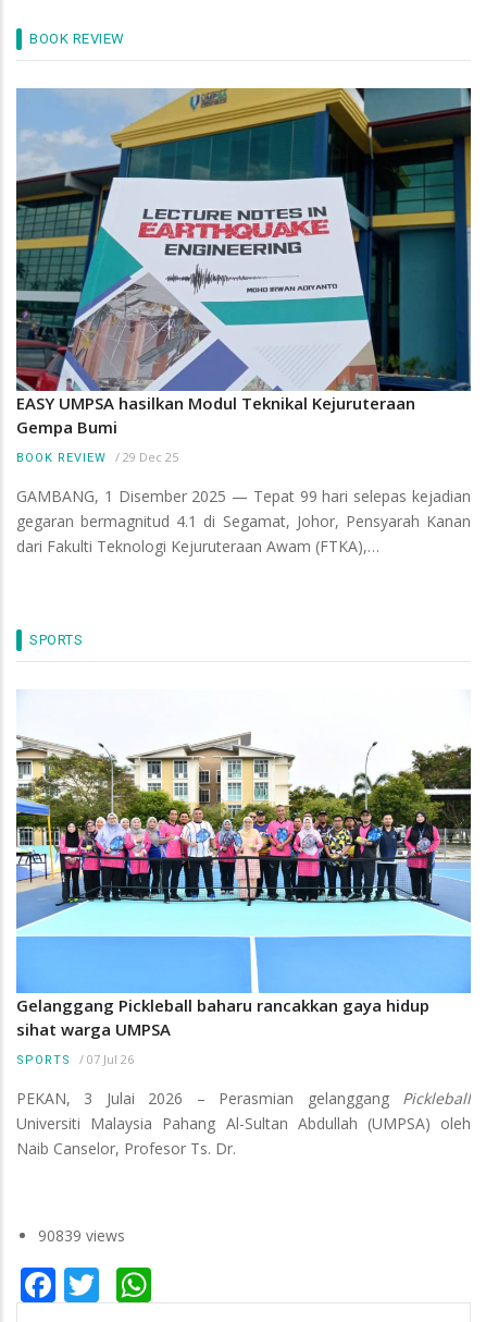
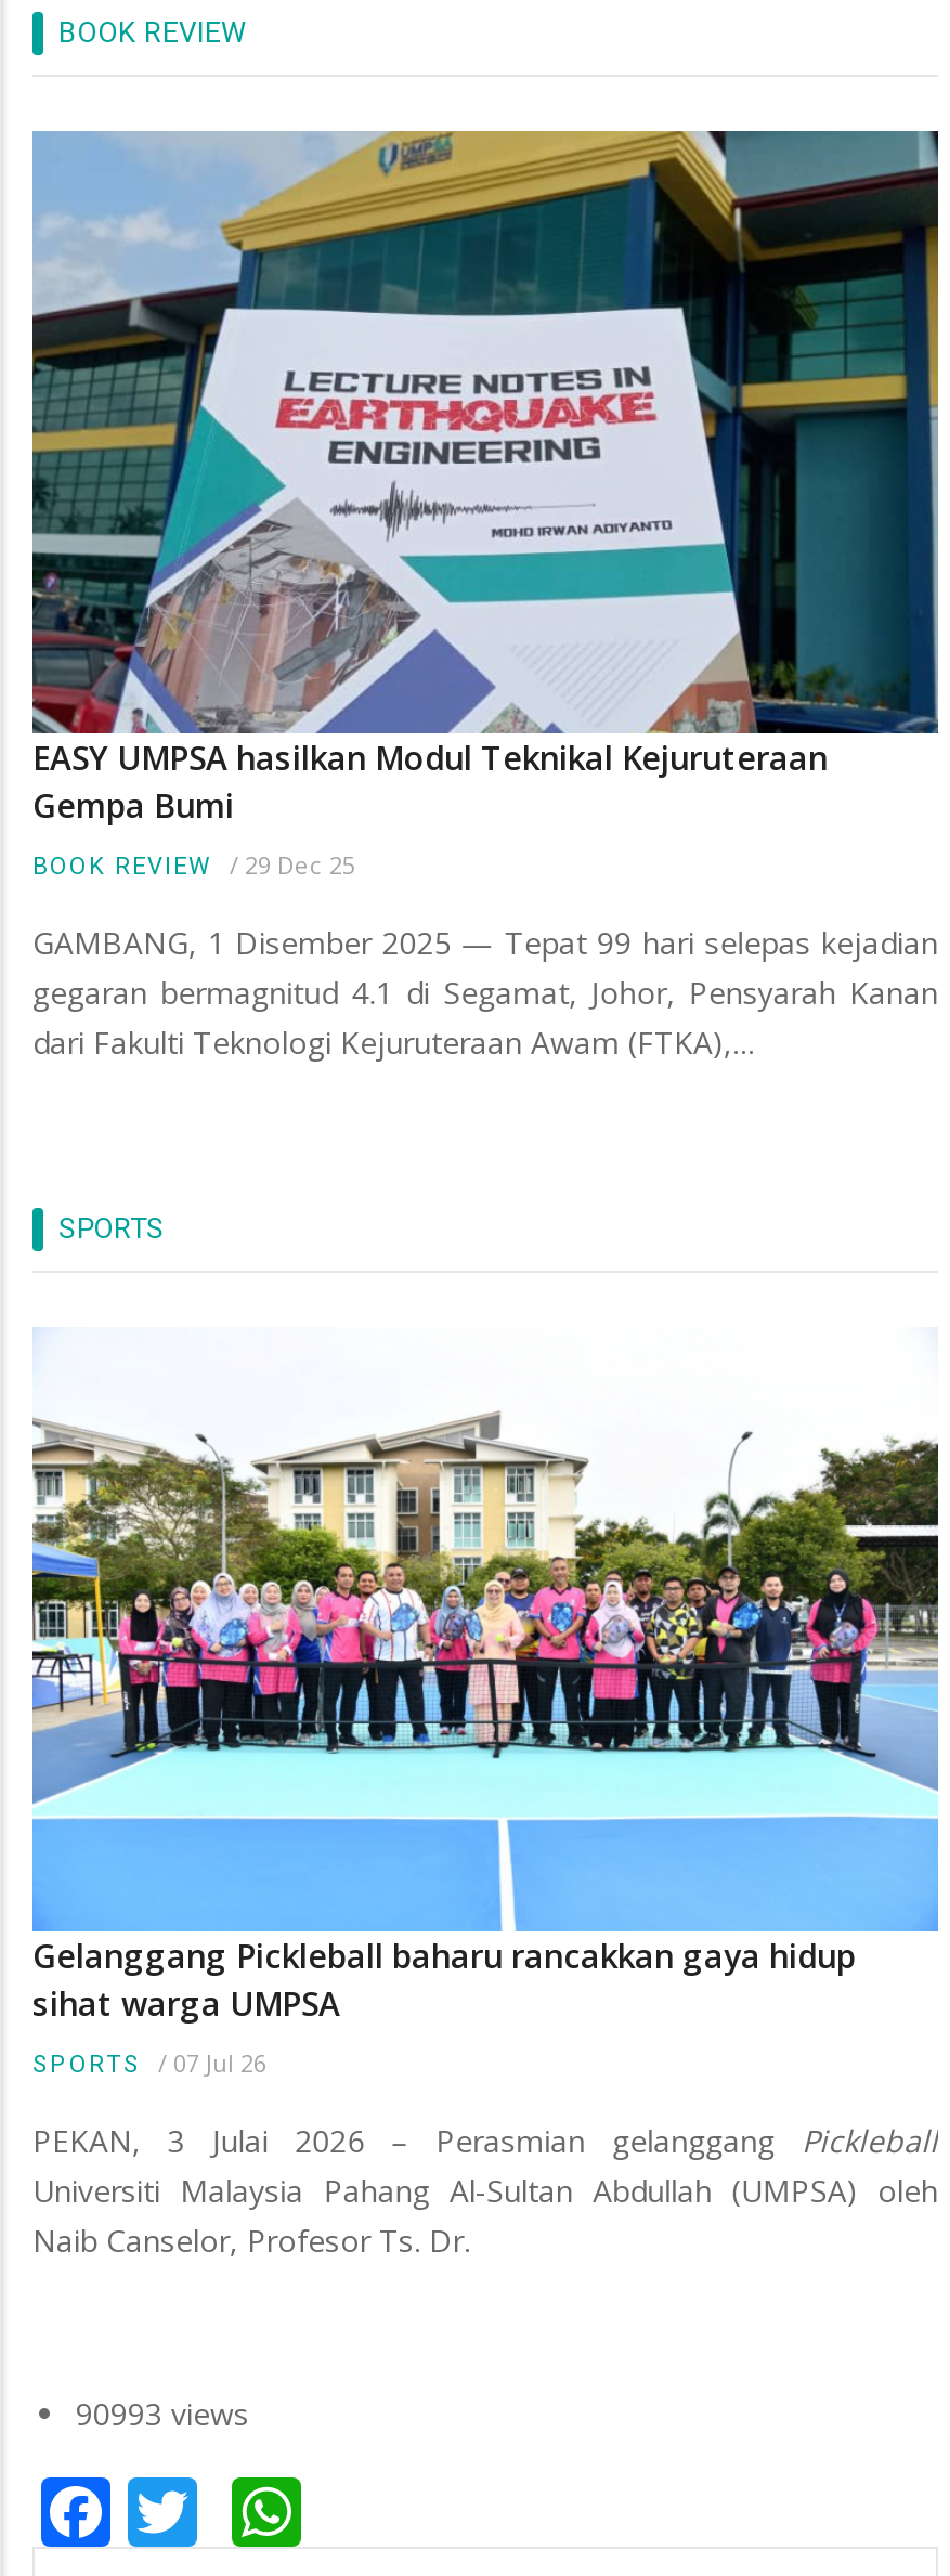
- 90839 views
+ 90993 views
